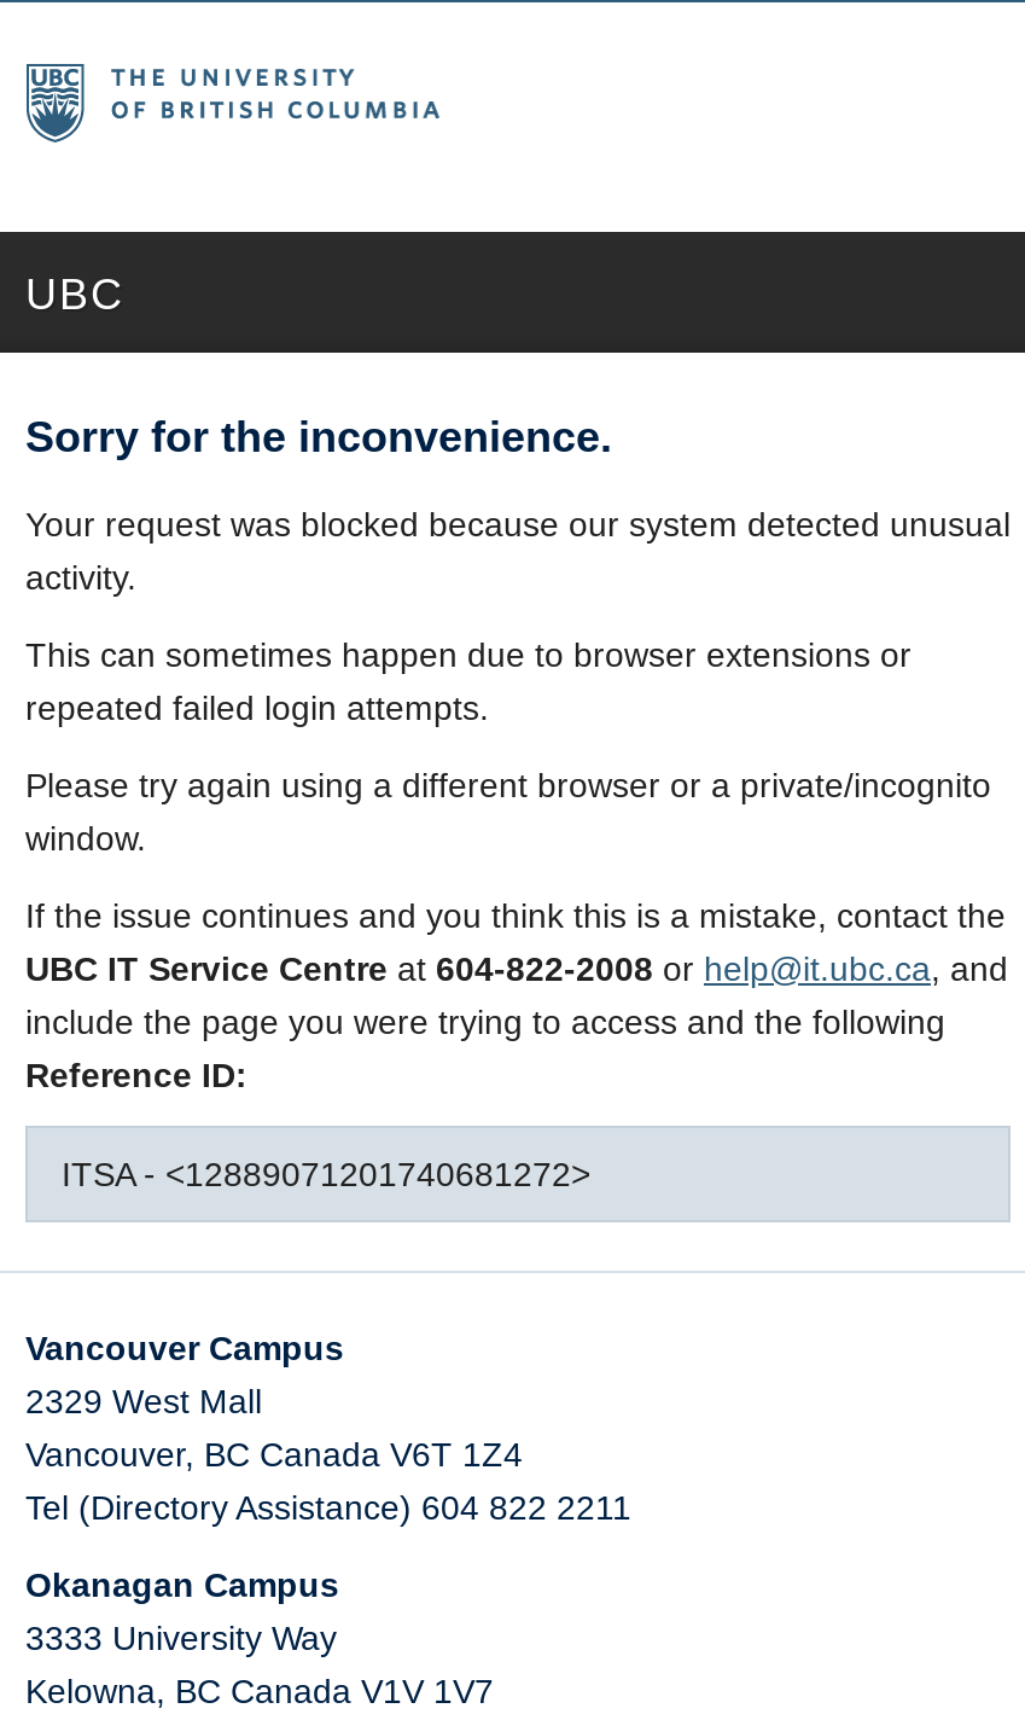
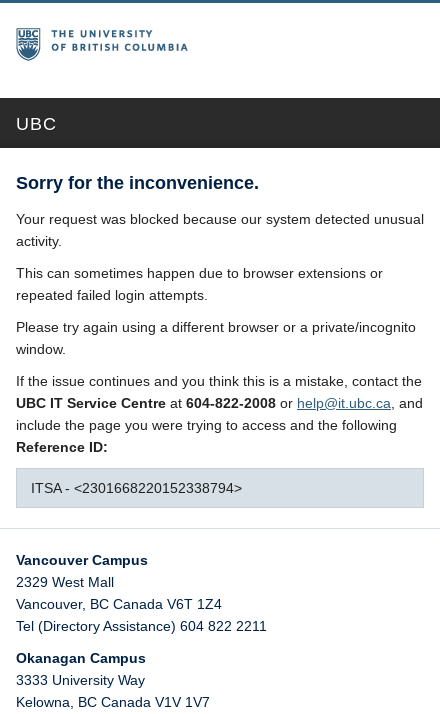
- ITSA - <12889071201740681272>
+ ITSA - <2301668220152338794>
